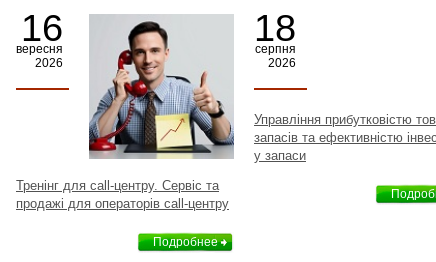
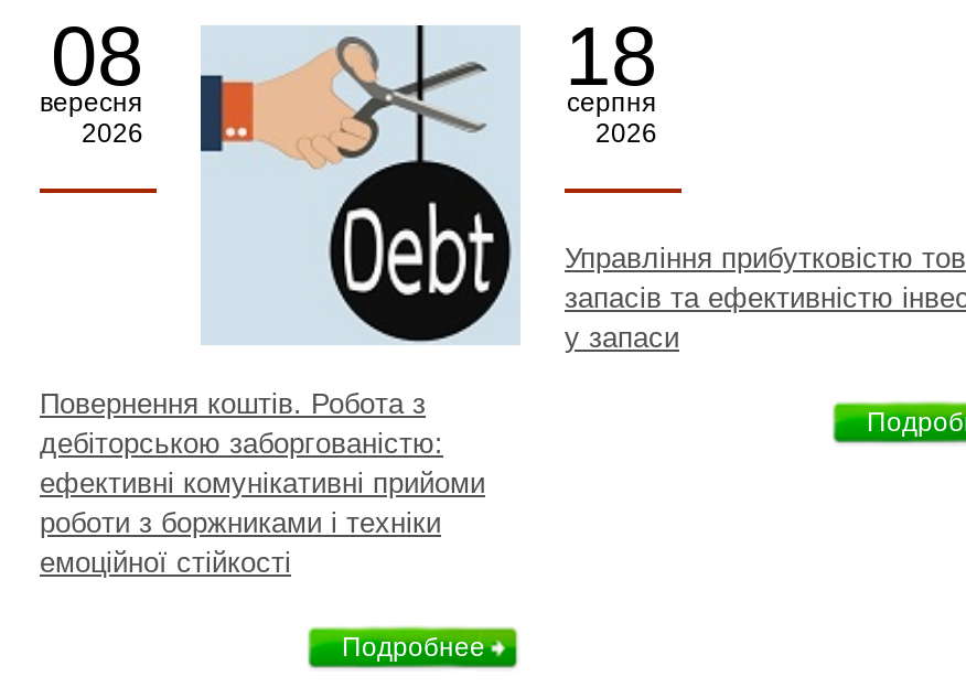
- вересня 16
+ вересня 08

- [image]
- Тренінг для call-центру. Сервіс та
- продажі для операторів call-центру
+ [image]
+ Повернення коштів. Робота з
+ дебіторською заборгованістю:
+ ефективні комунікативні прийоми
+ роботи з боржниками і техніки
+ емоційної стійкості
